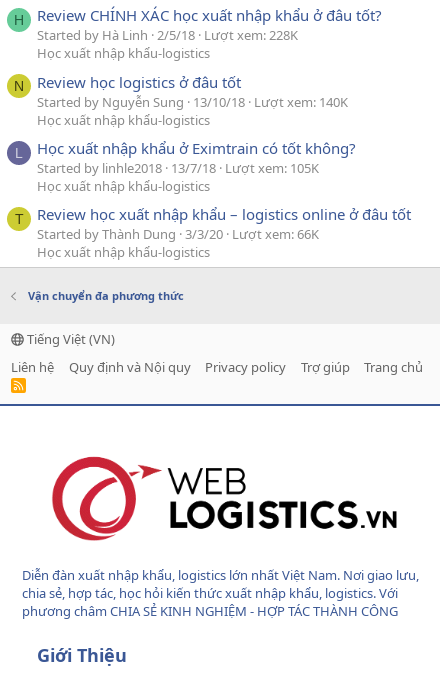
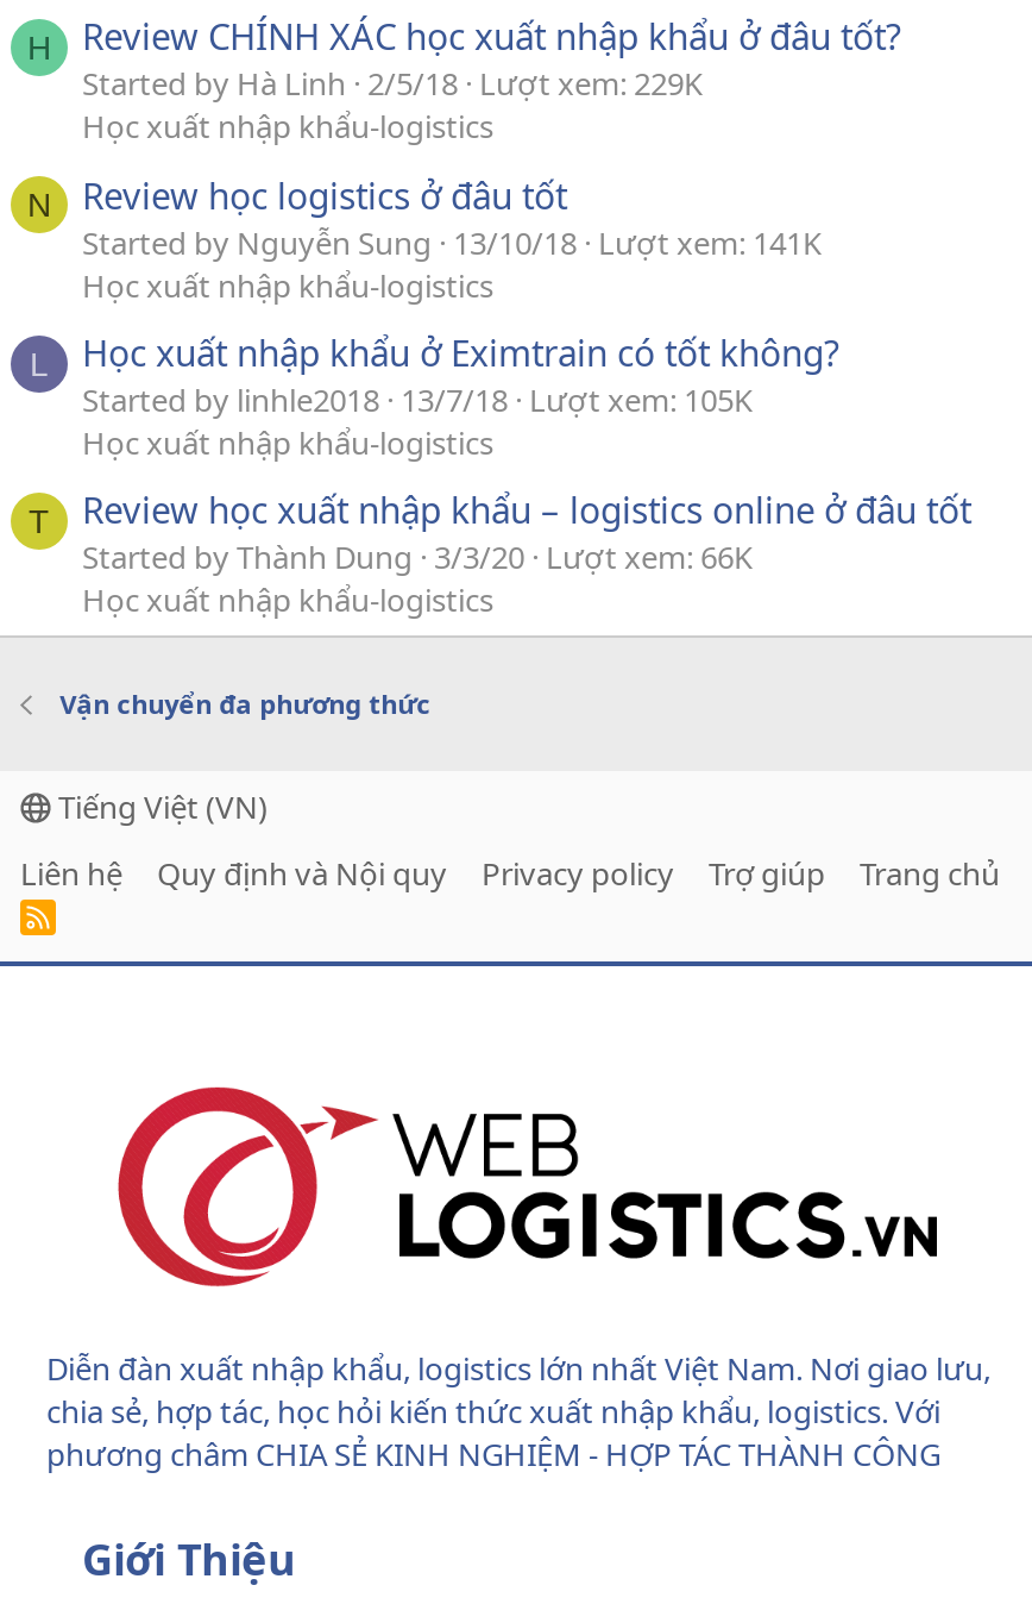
- Started by Hà Linh 2/5/18 Lượt xem: 228K
+ Started by Hà Linh 2/5/18 Lượt xem: 229K

- Started by Nguyễn Sung 13/10/18 Lượt xem: 140K
+ Started by Nguyễn Sung 13/10/18 Lượt xem: 141K
